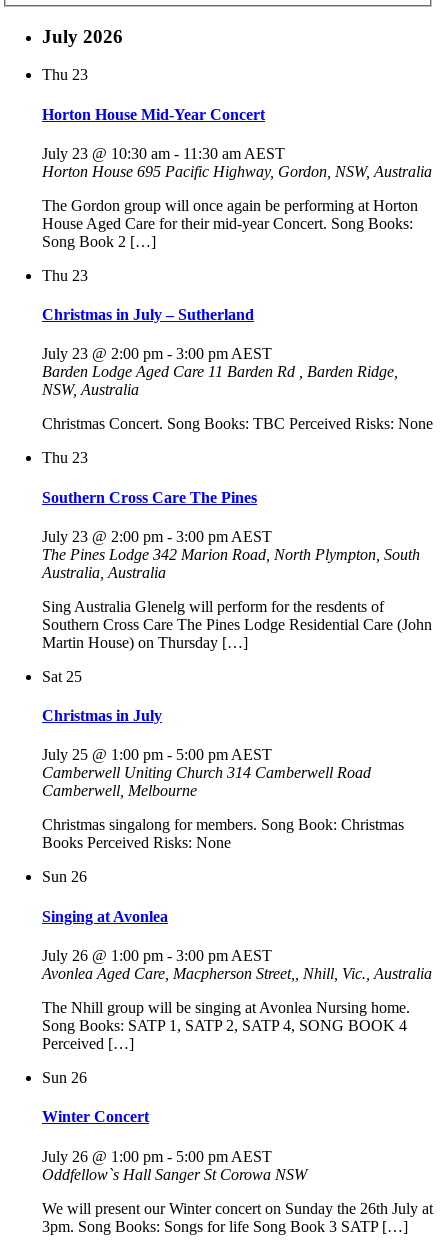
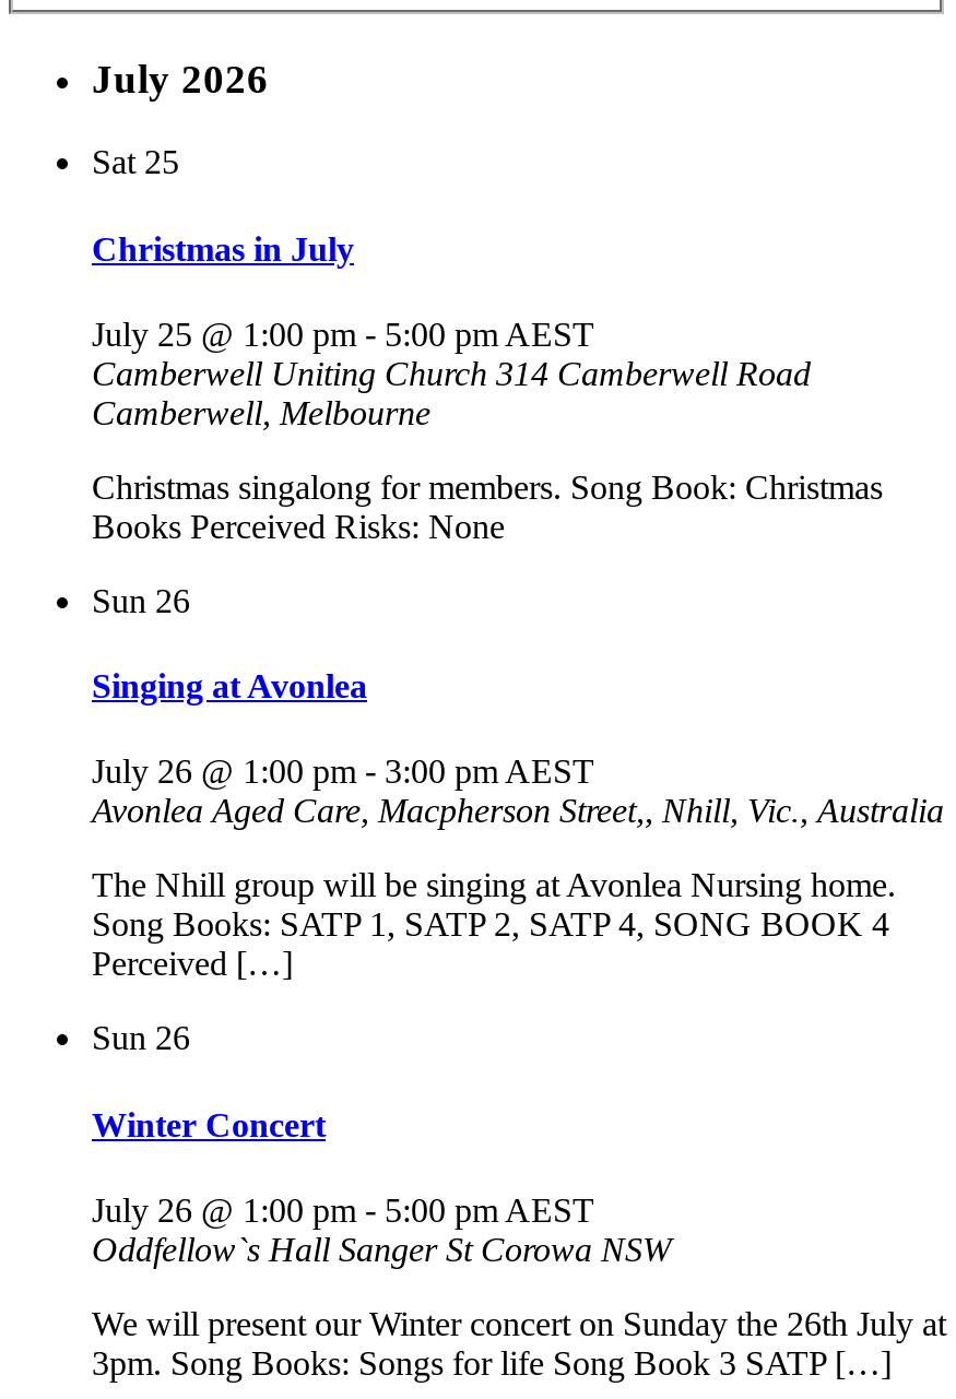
- Thu 23
- Horton House Mid-Year Concert
- July 23 @ 10:30 am - 11:30 am AEST
- Horton House 695 Pacific Highway, Gordon, NSW, Australia
- The Gordon group will once again be performing at Horton
- House Aged Care for their mid-year Concert. Song Books:
- Song Book 2 […]
- Thu 23
- Christmas in July – Sutherland
- July 23 @ 2:00 pm - 3:00 pm AEST
- Barden Lodge Aged Care 11 Barden Rd , Barden Ridge,
- NSW, Australia
- Christmas Concert. Song Books: TBC Perceived Risks: None
- Thu 23
- Southern Cross Care The Pines
- July 23 @ 2:00 pm - 3:00 pm AEST
- The Pines Lodge 342 Marion Road, North Plympton, South
- Australia, Australia
- Sing Australia Glenelg will perform for the resdents of
- Southern Cross Care The Pines Lodge Residential Care (John
- Martin House) on Thursday […]
